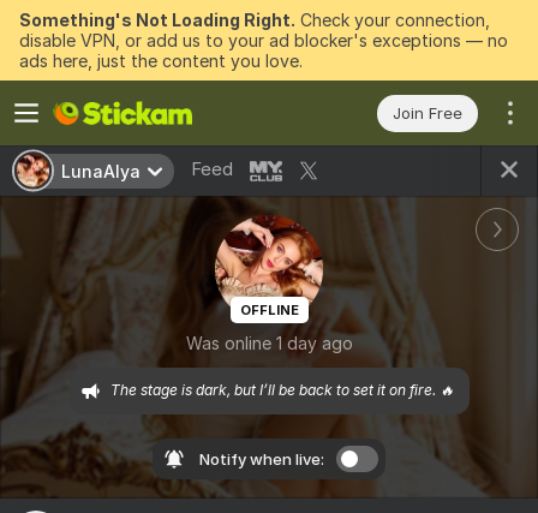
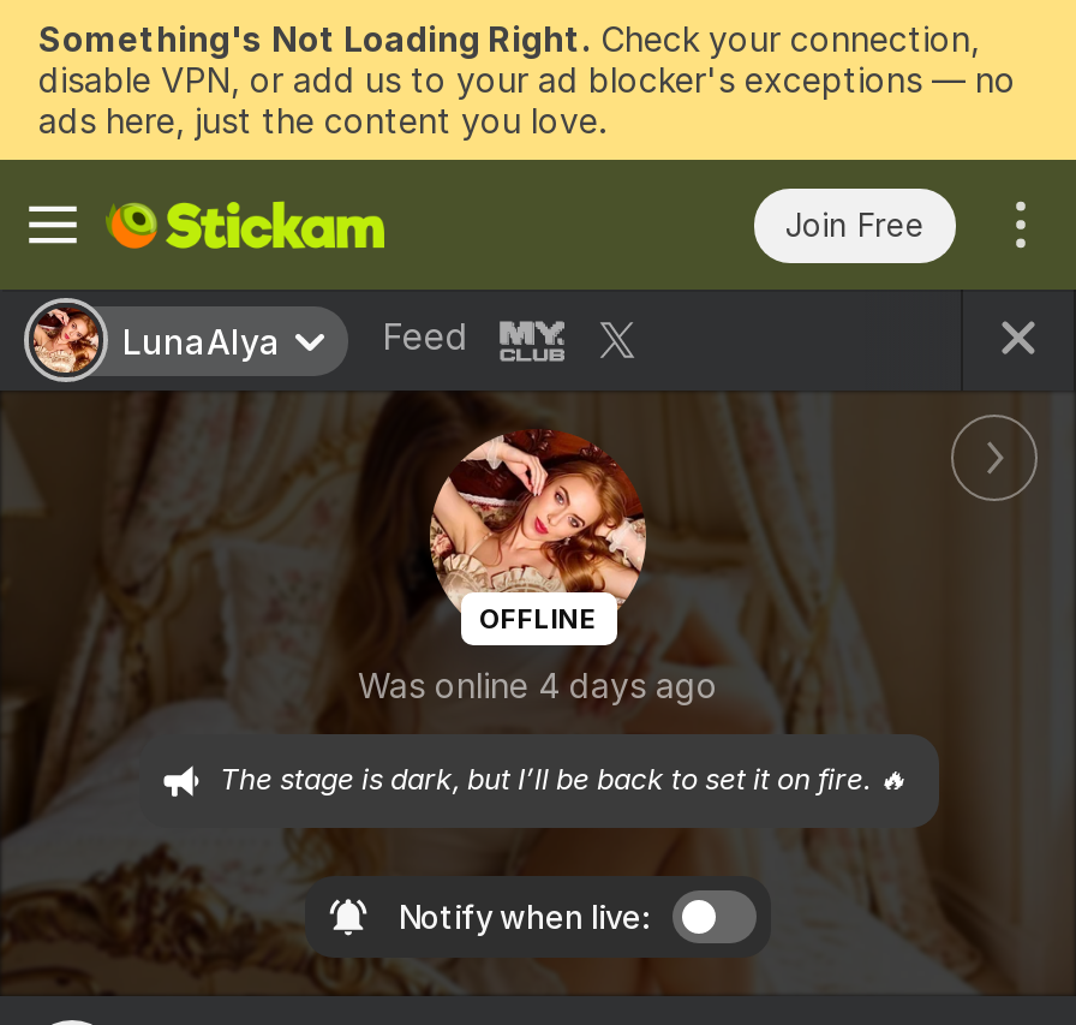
- Was online 1 day ago
+ Was online 4 days ago
